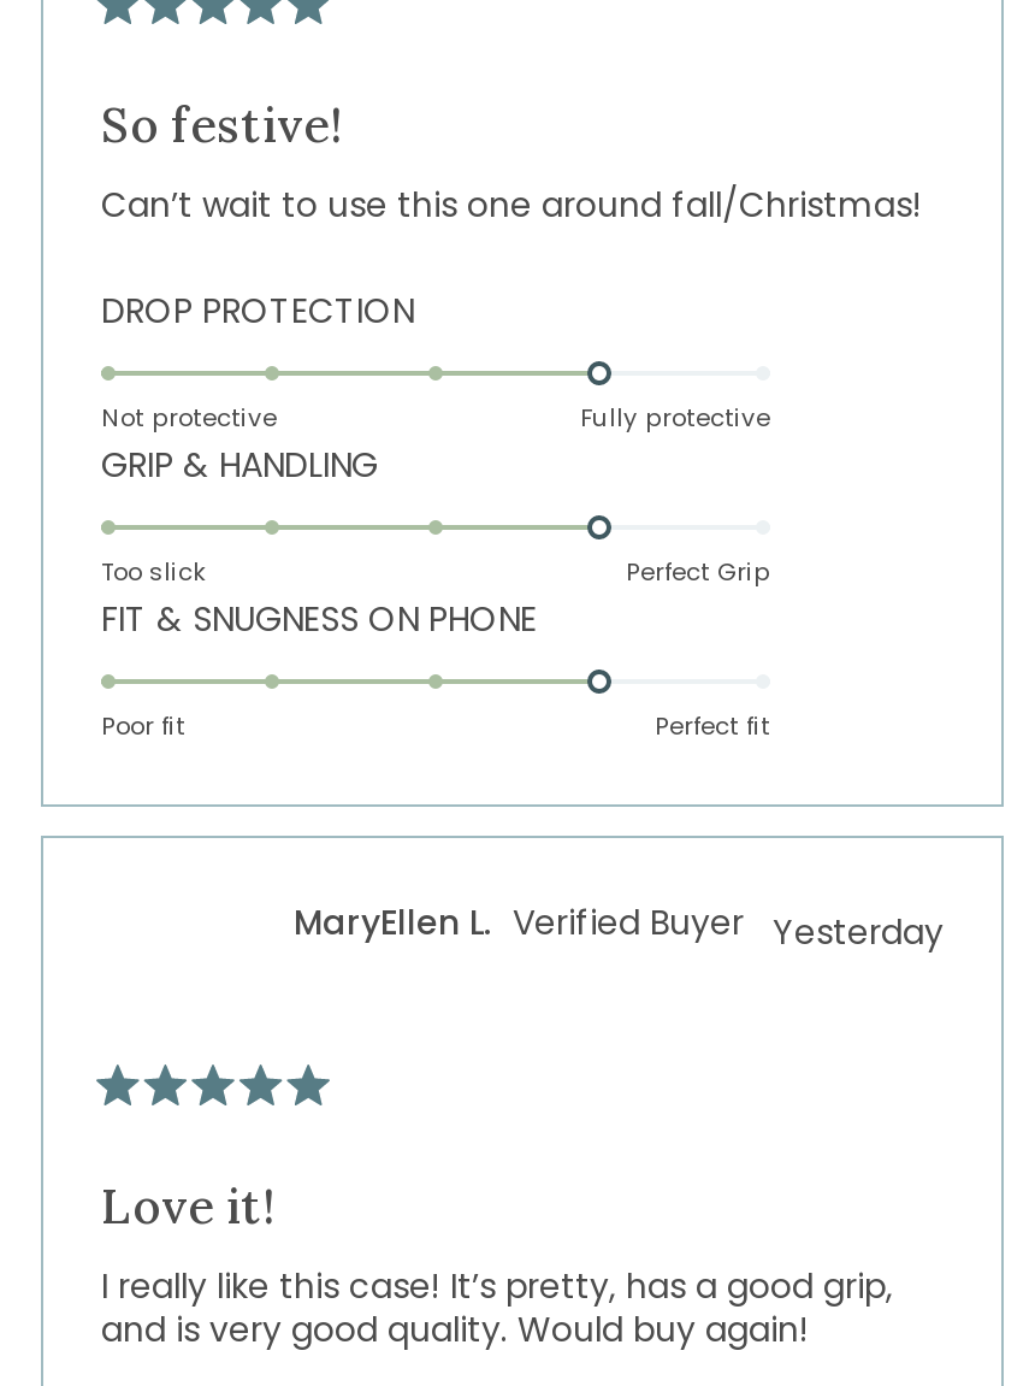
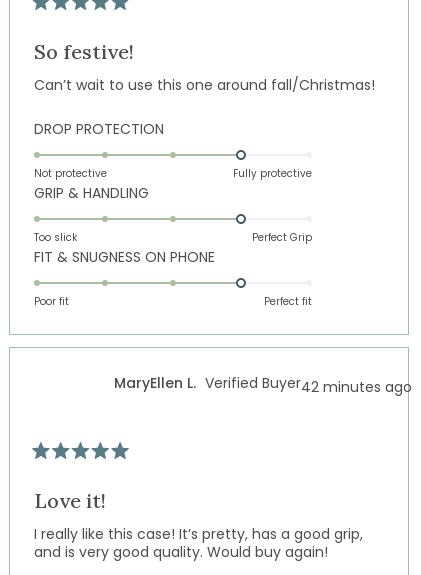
- MaryEllen L. Verified Buyer Yesterday
+ MaryEllen L. Verified Buyer42 minutes ago
